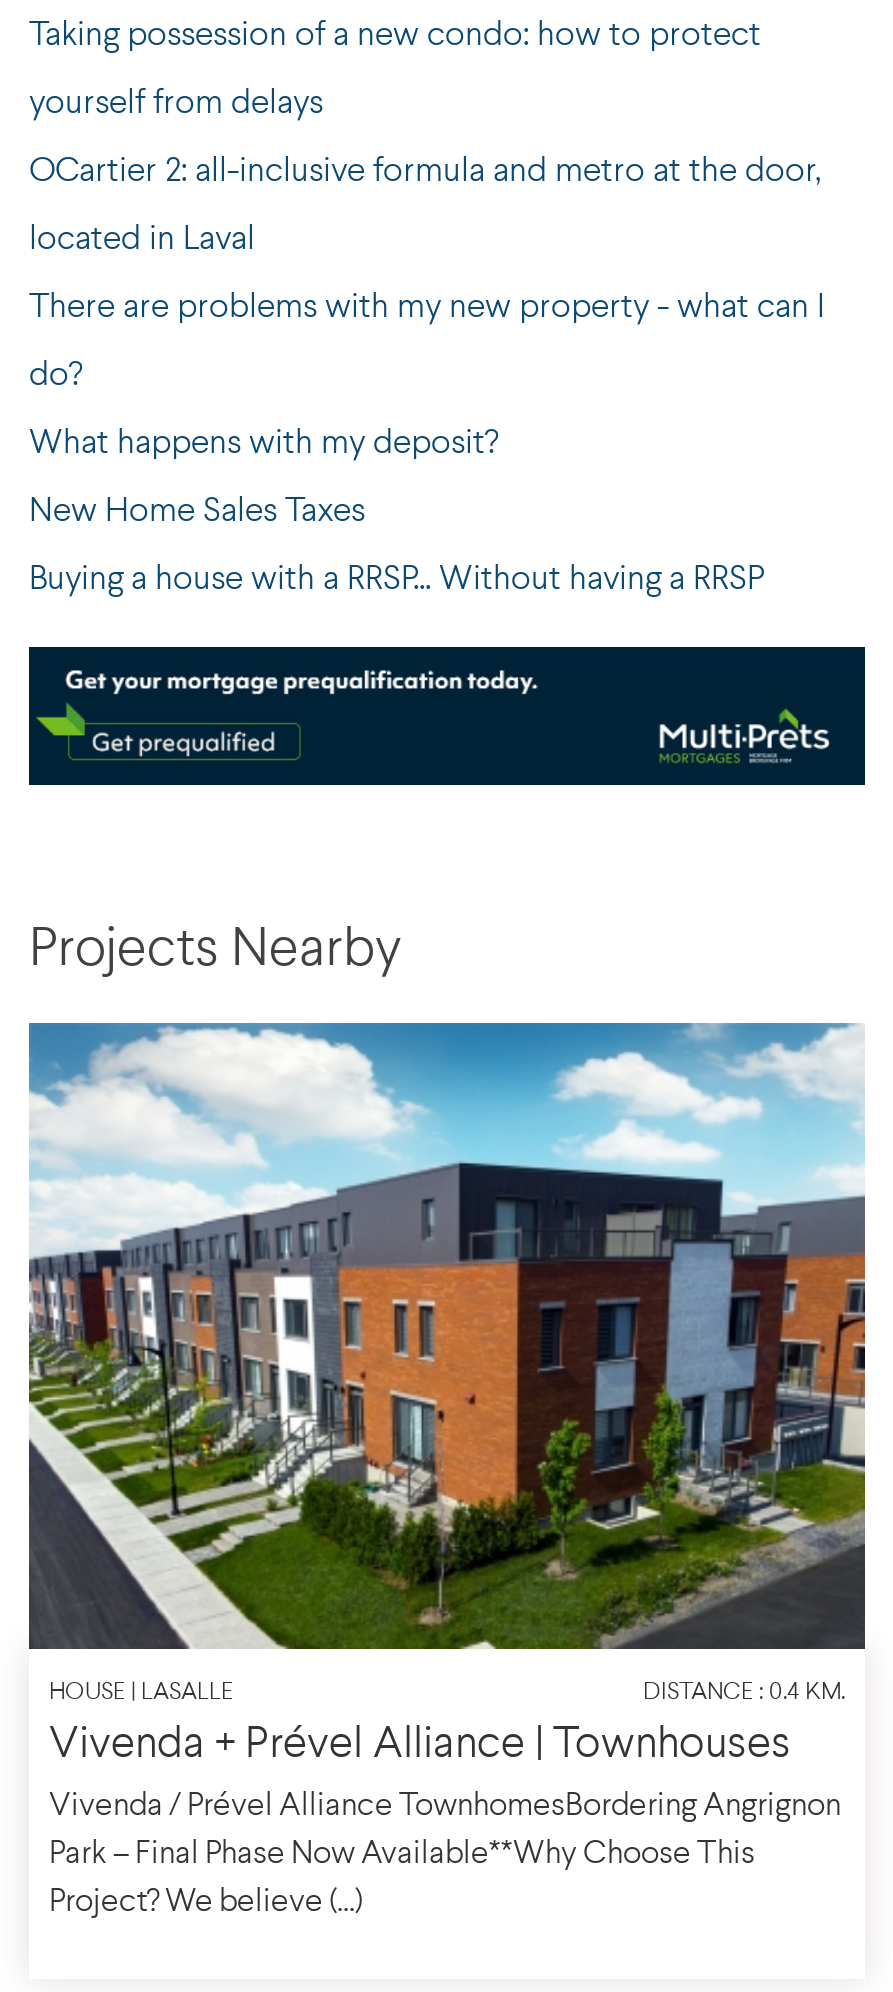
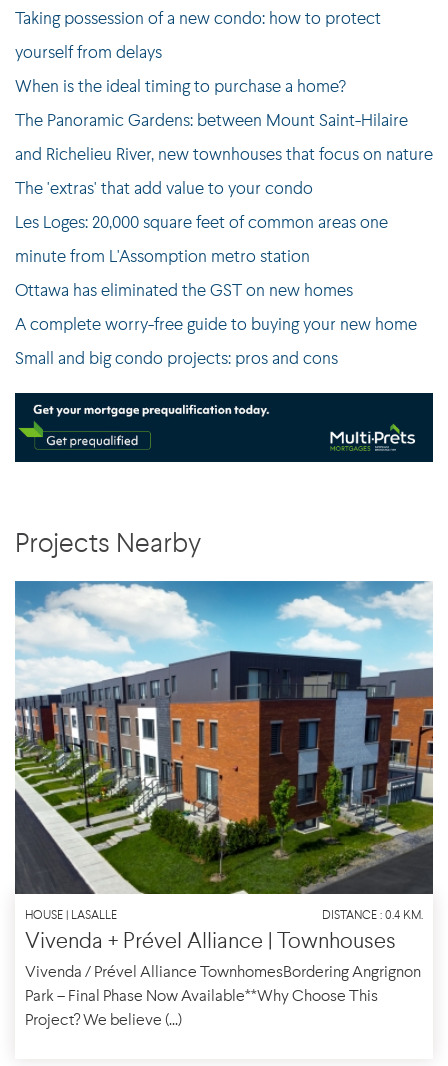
- OCartier 2: all-inclusive formula and metro at the door,
- located in Laval
- There are problems with my new property - what can I
- do?
- What happens with my deposit?
- New Home Sales Taxes
- Buying a house with a RRSP... Without having a RRSP
+ When is the ideal timing to purchase a home?
+ The Panoramic Gardens: between Mount Saint-Hilaire
+ and Richelieu River, new townhouses that focus on nature
+ The 'extras' that add value to your condo
+ Les Loges: 20,000 square feet of common areas one
+ minute from L'Assomption metro station
+ Ottawa has eliminated the GST on new homes
+ A complete worry-free guide to buying your new home
+ Small and big condo projects: pros and cons
